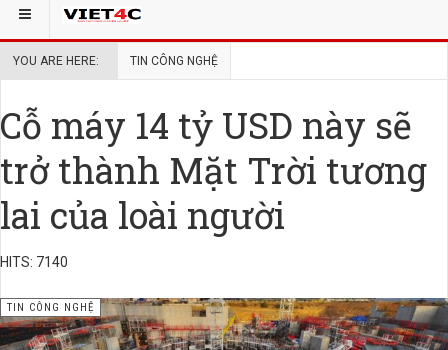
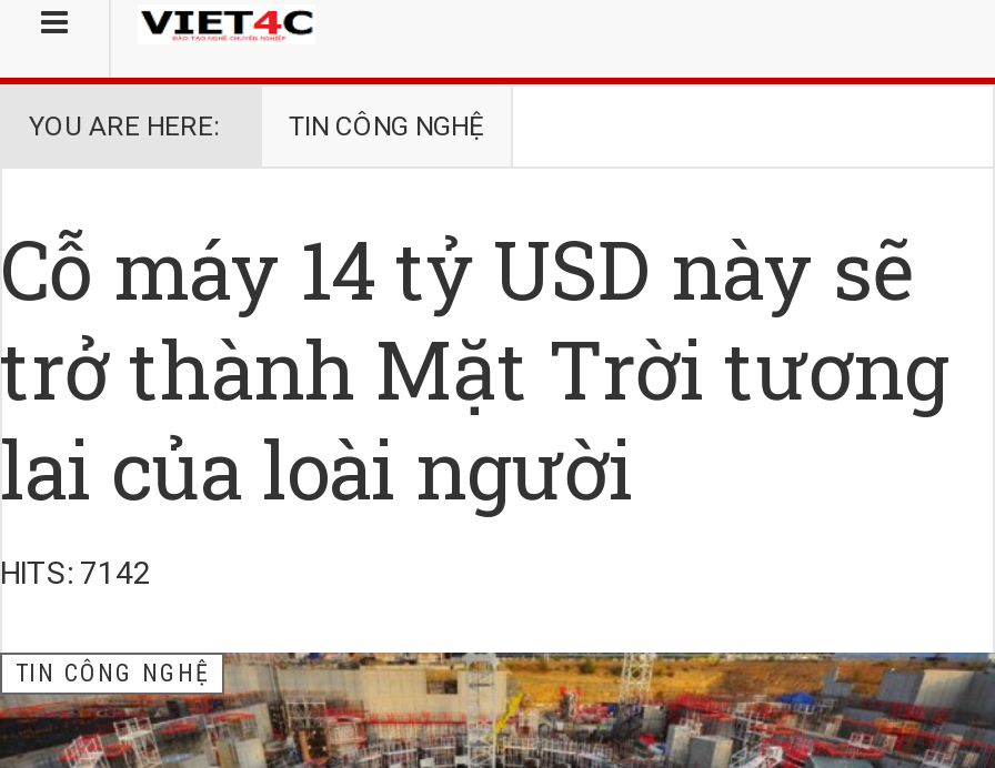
- HITS: 7140
+ HITS: 7142
